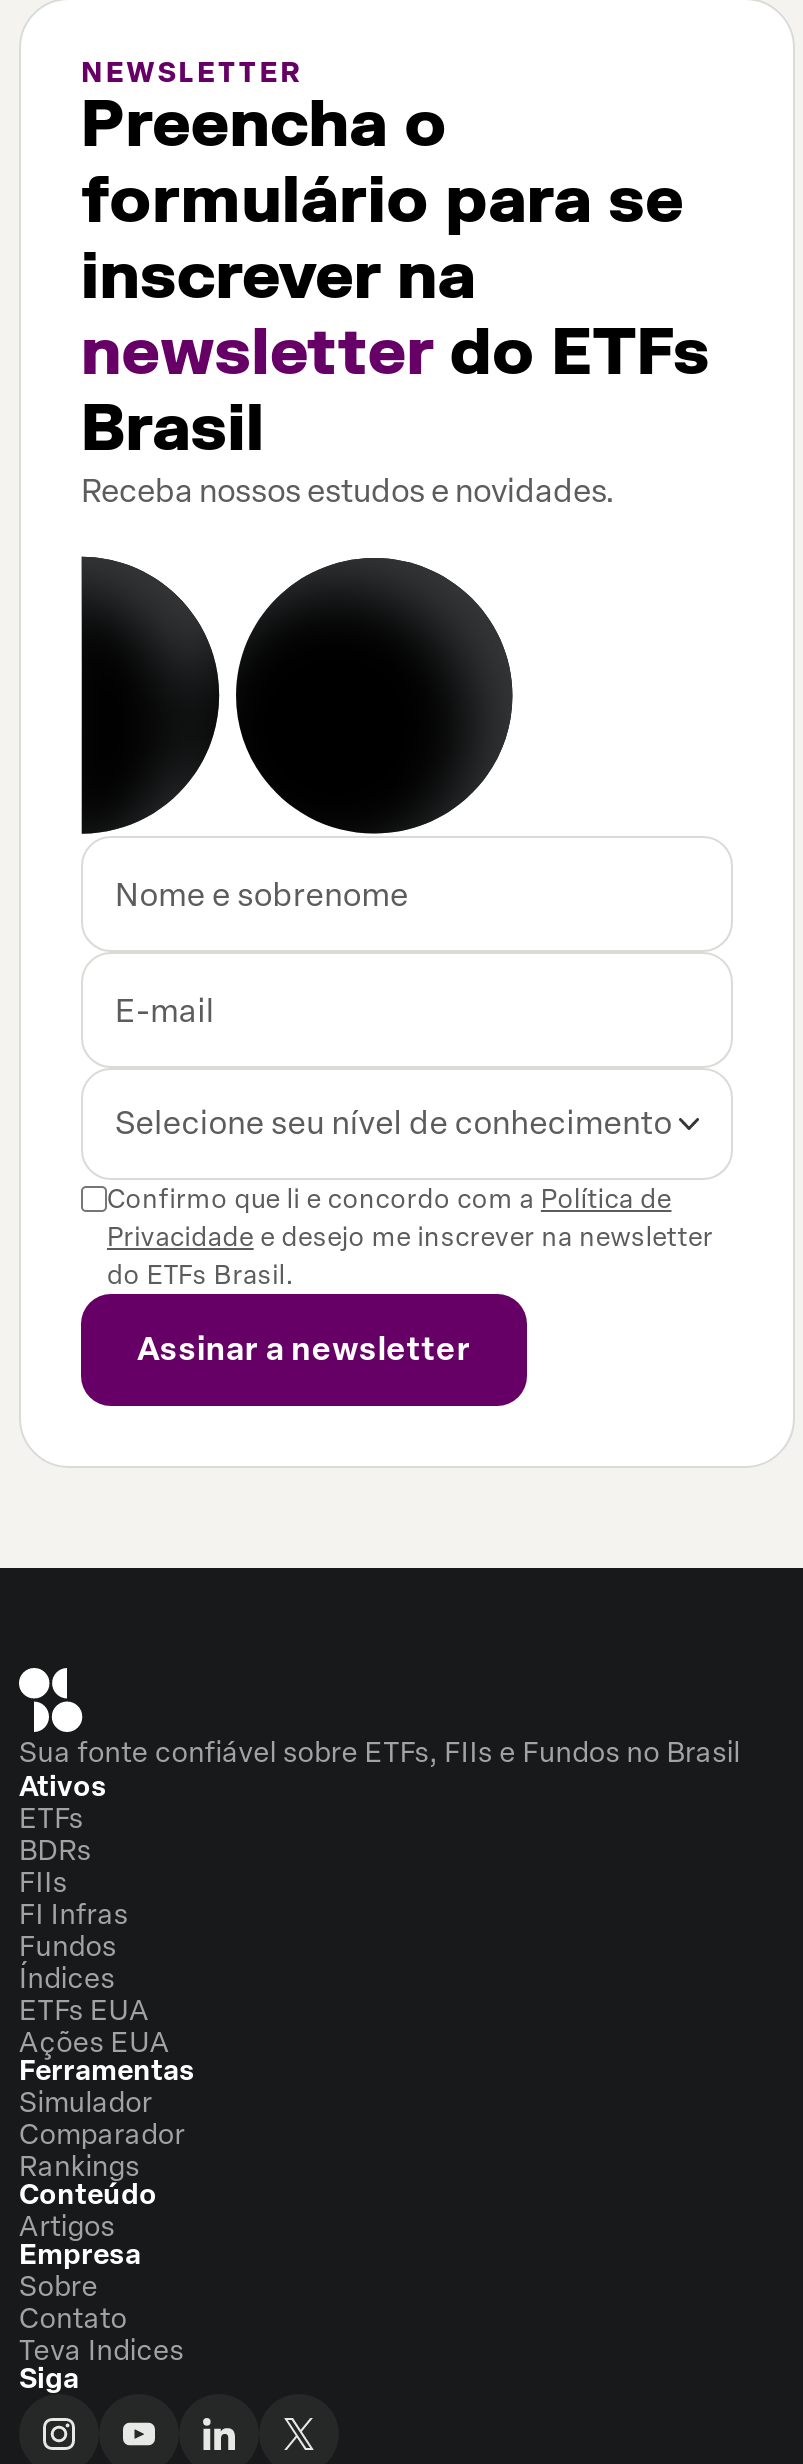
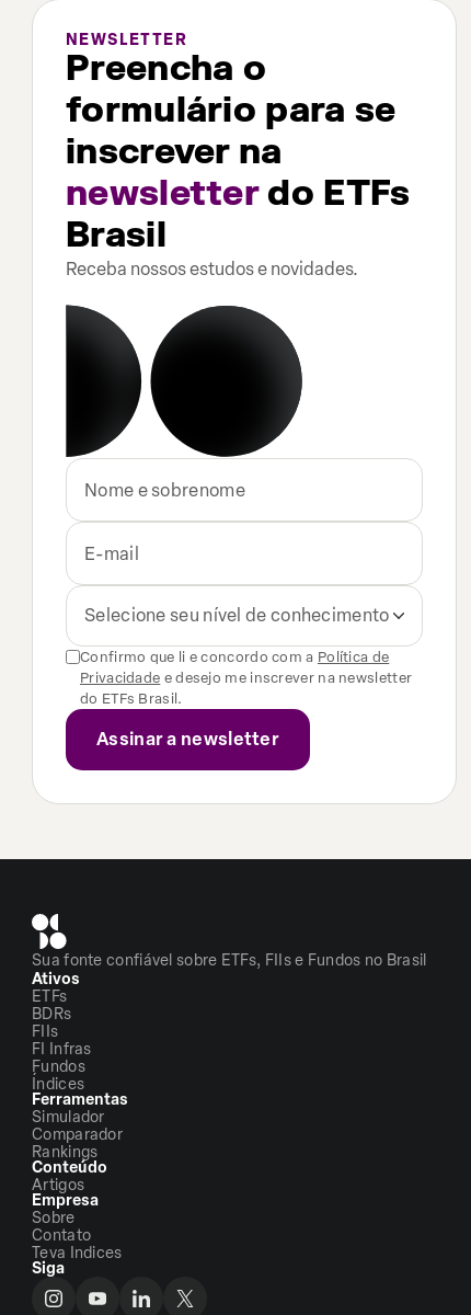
- ETFs EUA
- Ações EUA
